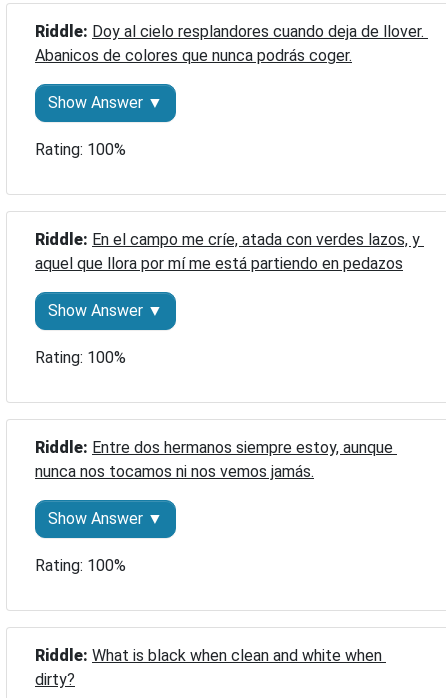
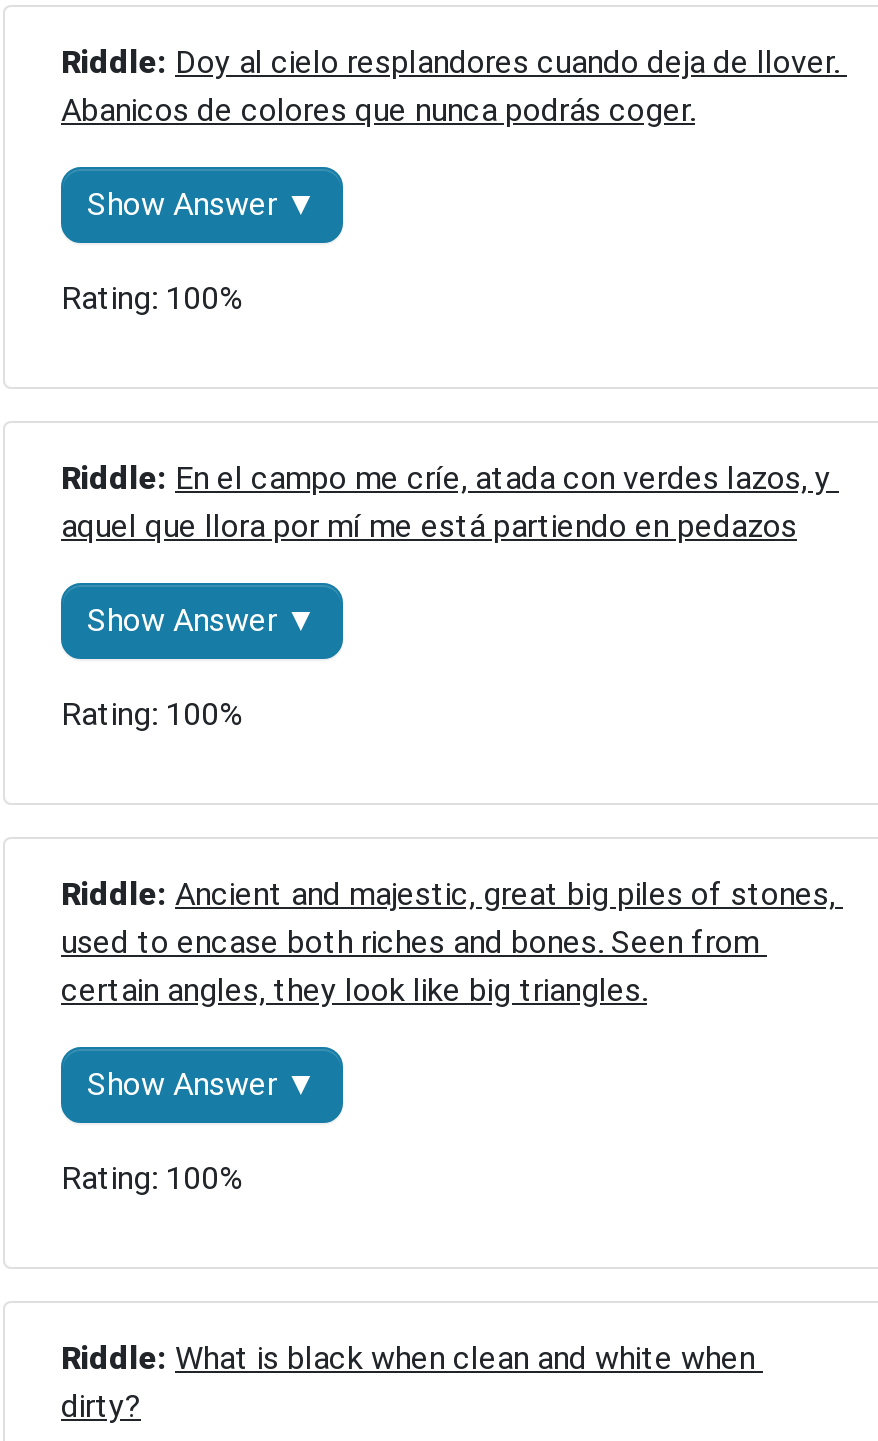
- Riddle: Entre dos hermanos siempre estoy, aunque
- nunca nos tocamos ni nos vemos jamás.
+ Riddle: Ancient and majestic, great big piles of stones,
+ used to encase both riches and bones. Seen from
+ certain angles, they look like big triangles.
